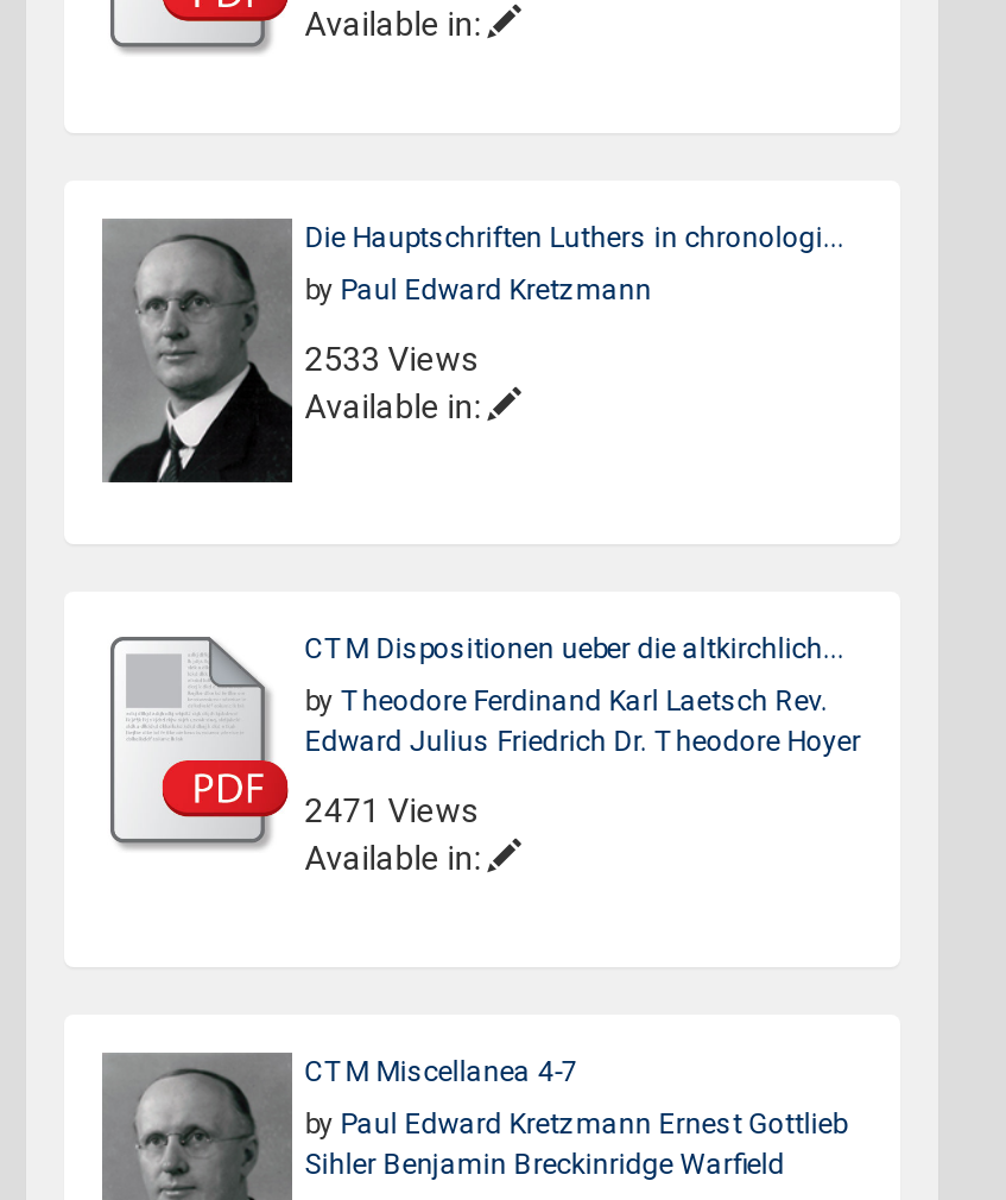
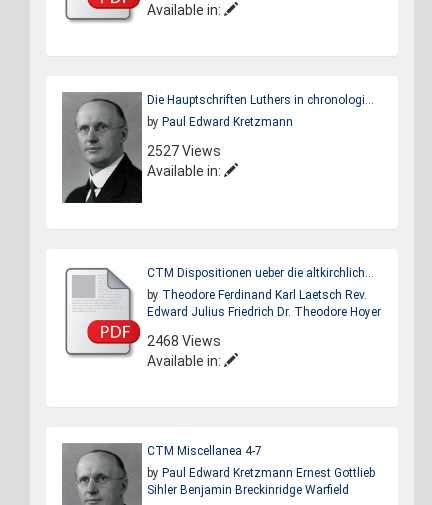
- 2533 Views
+ 2527 Views

- 2471 Views
+ 2468 Views
